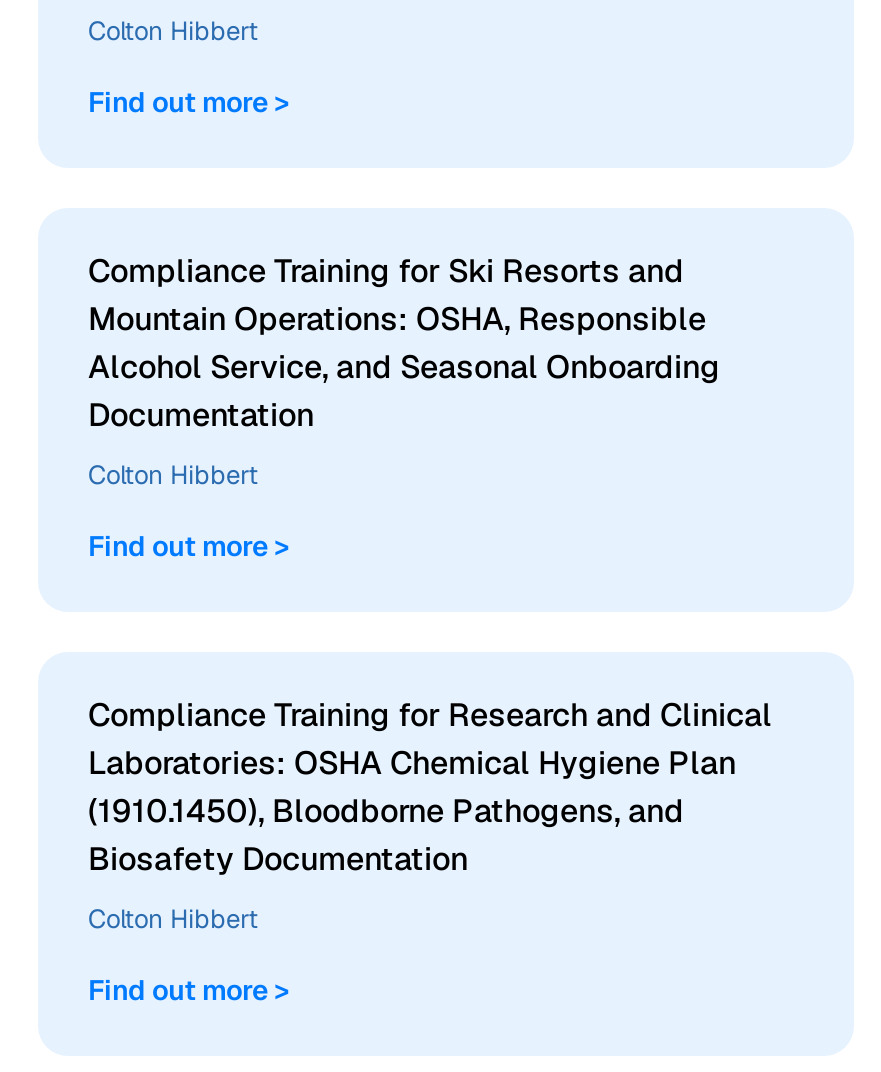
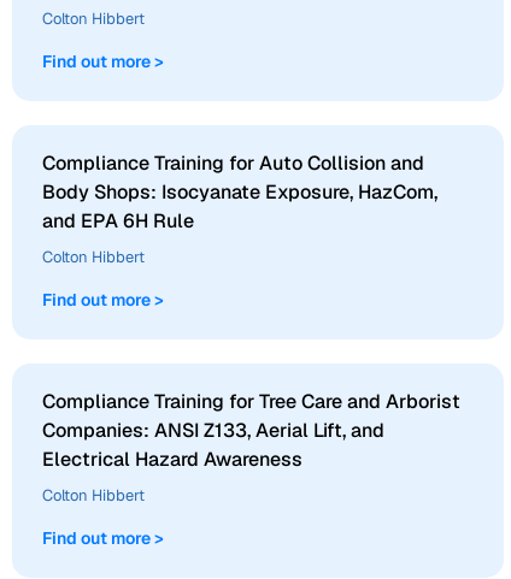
- Compliance Training for Ski Resorts and
- Mountain Operations: OSHA, Responsible
- Alcohol Service, and Seasonal Onboarding
- Documentation
+ Compliance Training for Auto Collision and
+ Body Shops: Isocyanate Exposure, HazCom,
+ and EPA 6H Rule

- Compliance Training for Research and Clinical
- Laboratories: OSHA Chemical Hygiene Plan
- (1910.1450), Bloodborne Pathogens, and
- Biosafety Documentation
+ Compliance Training for Tree Care and Arborist
+ Companies: ANSI Z133, Aerial Lift, and
+ Electrical Hazard Awareness
